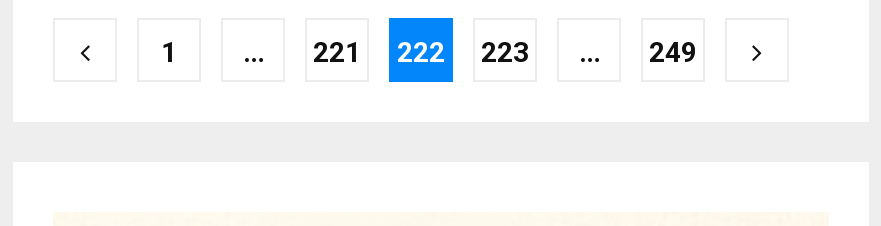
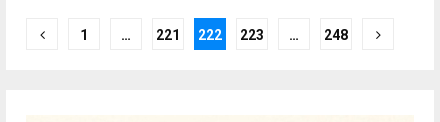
- 249
+ 248
